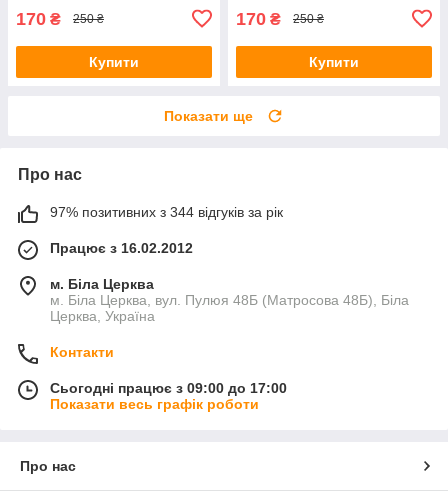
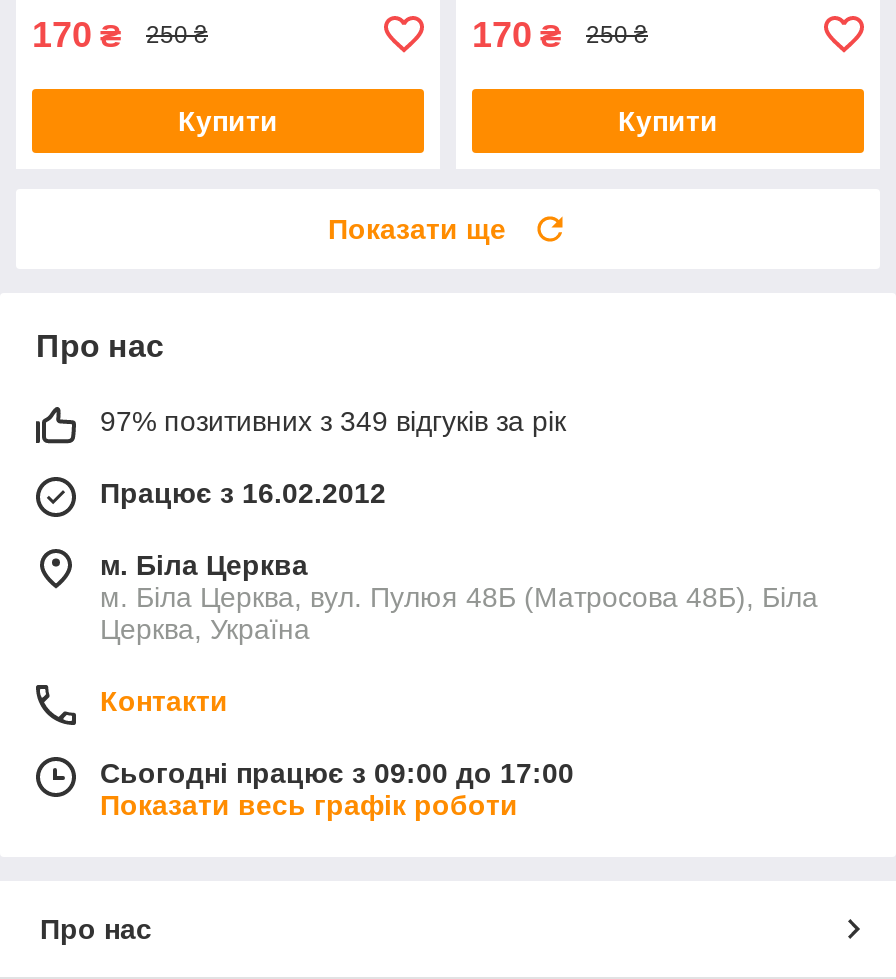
- 97% позитивних з 344 відгуків за рік
+ 97% позитивних з 349 відгуків за рік
